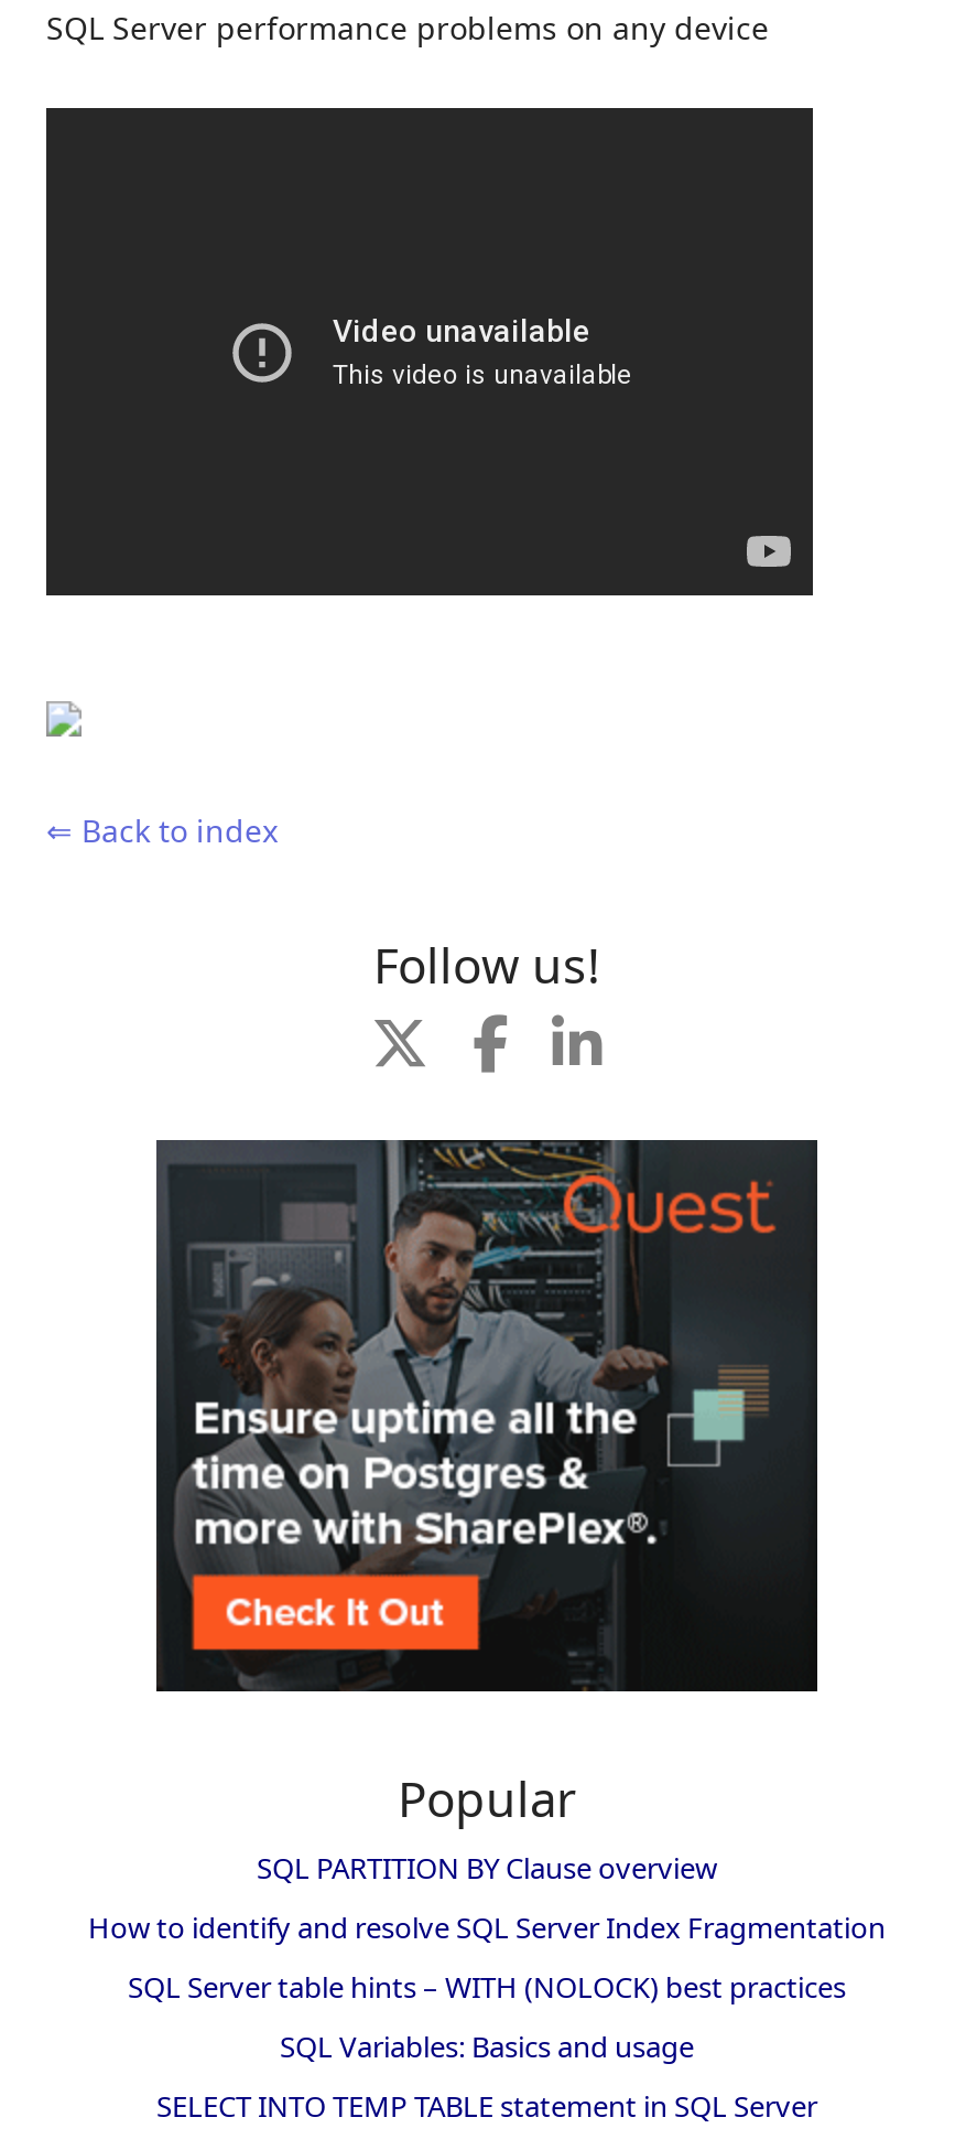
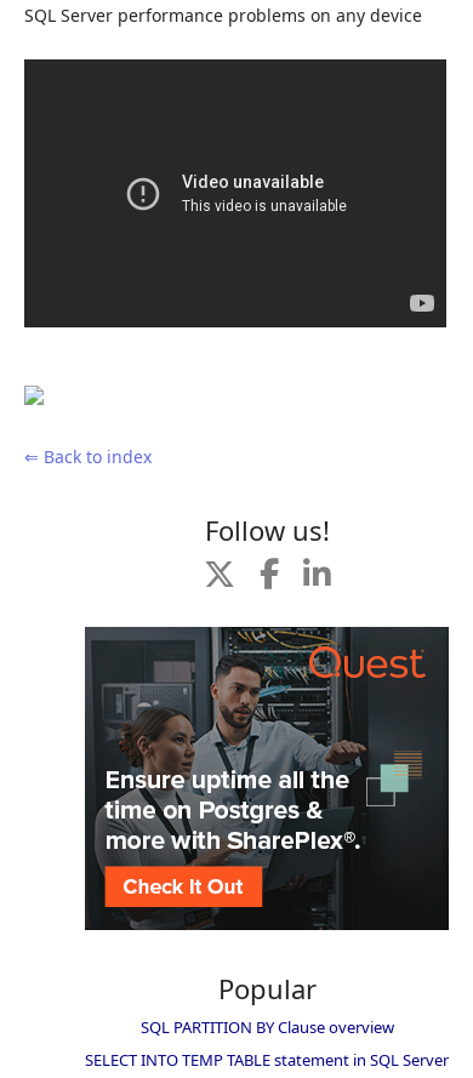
- How to identify and resolve SQL Server Index Fragmentation
- SQL Server table hints – WITH (NOLOCK) best practices
- SQL Variables: Basics and usage
